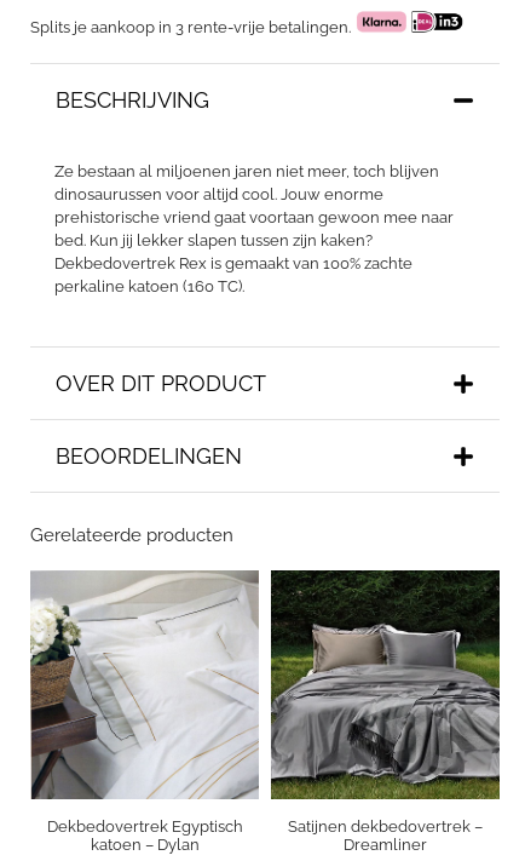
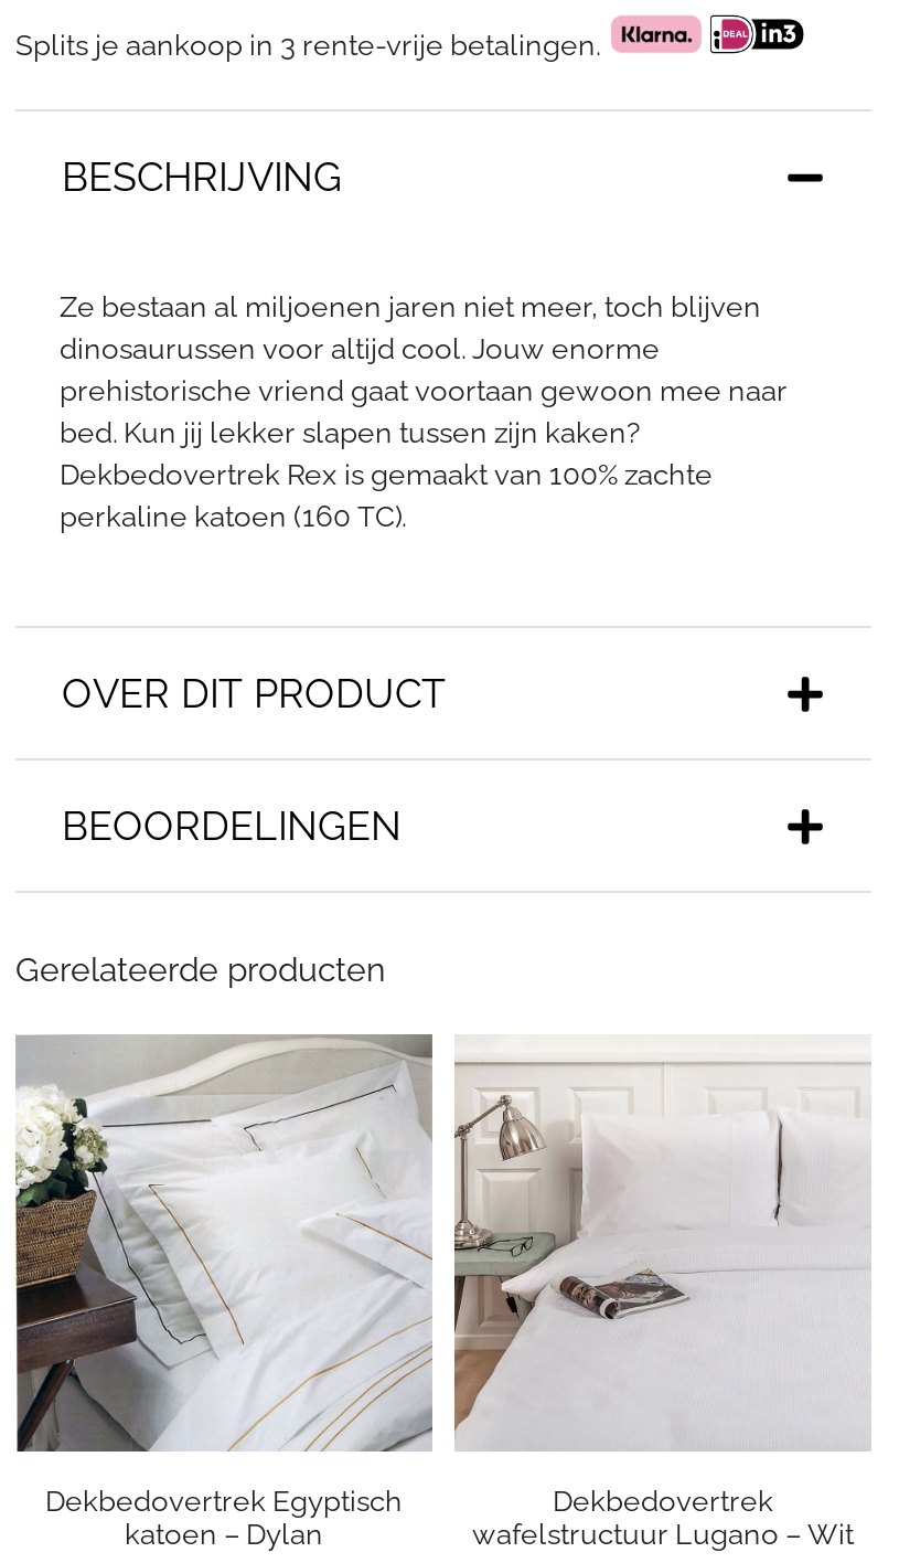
- [image]
- Satijnen dekbedovertrek –
- Dreamliner
+ [image]
+ Dekbedovertrek
+ wafelstructuur Lugano – Wit
